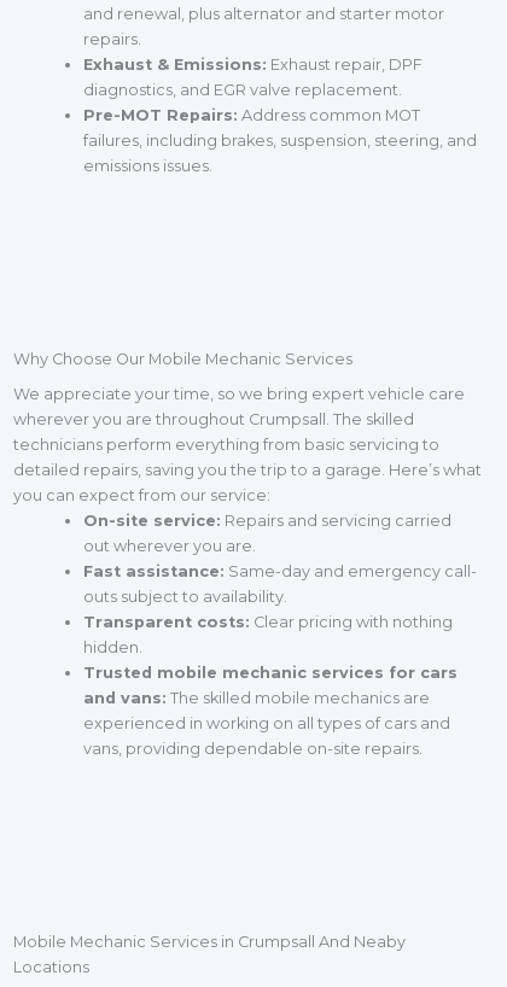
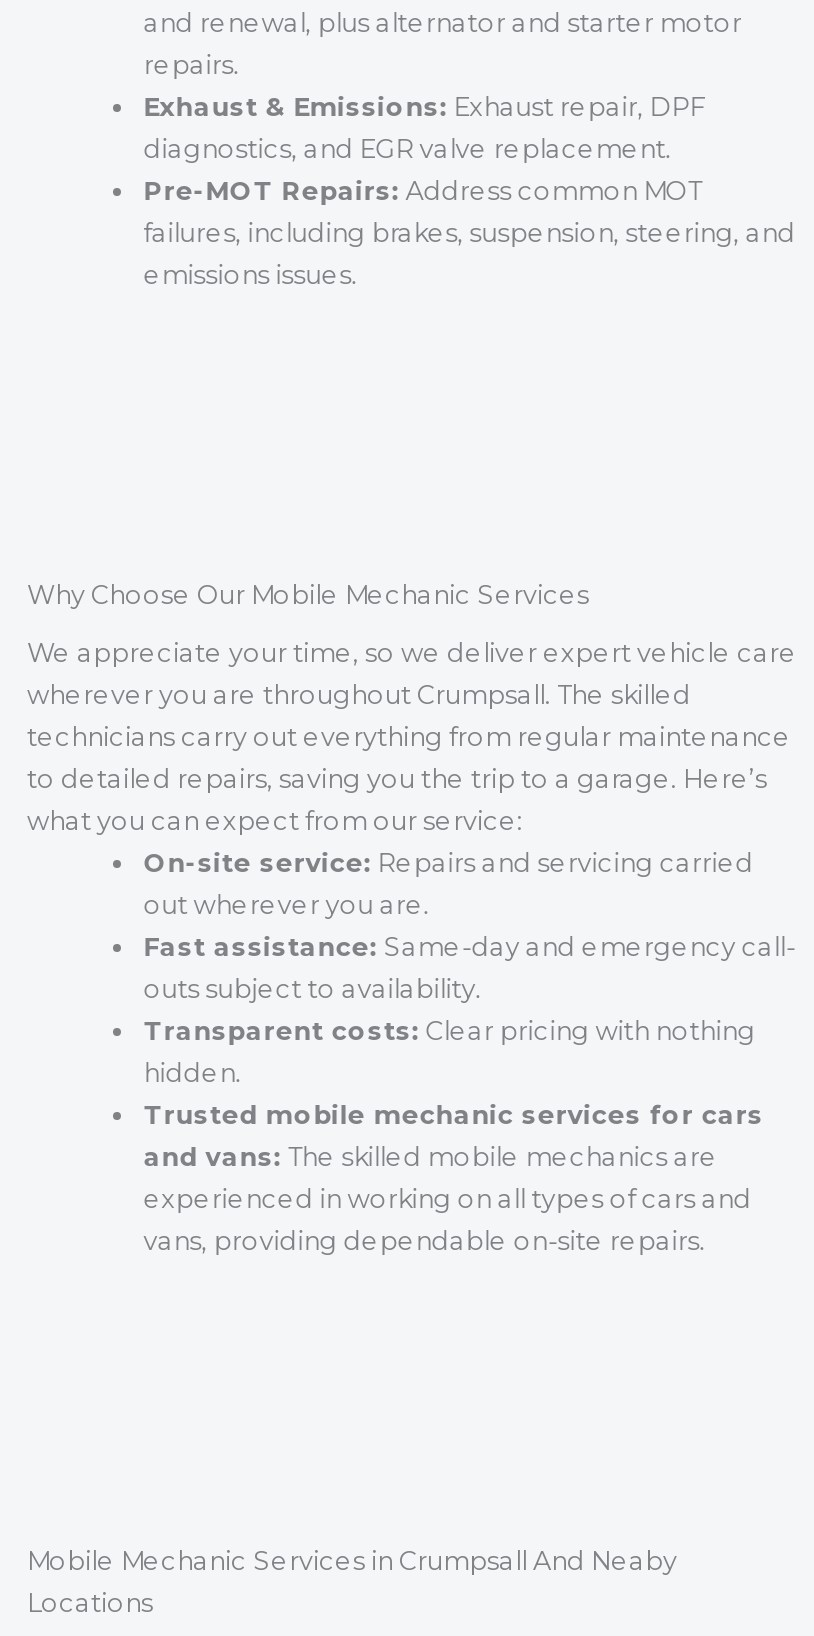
- We appreciate your time, so we bring expert vehicle care
+ We appreciate your time, so we deliver expert vehicle care

- technicians perform everything from basic servicing to
- detailed repairs, saving you the trip to a garage. Here’s what
- you can expect from our service:
+ technicians carry out everything from regular maintenance
+ to detailed repairs, saving you the trip to a garage. Here’s
+ what you can expect from our service:
